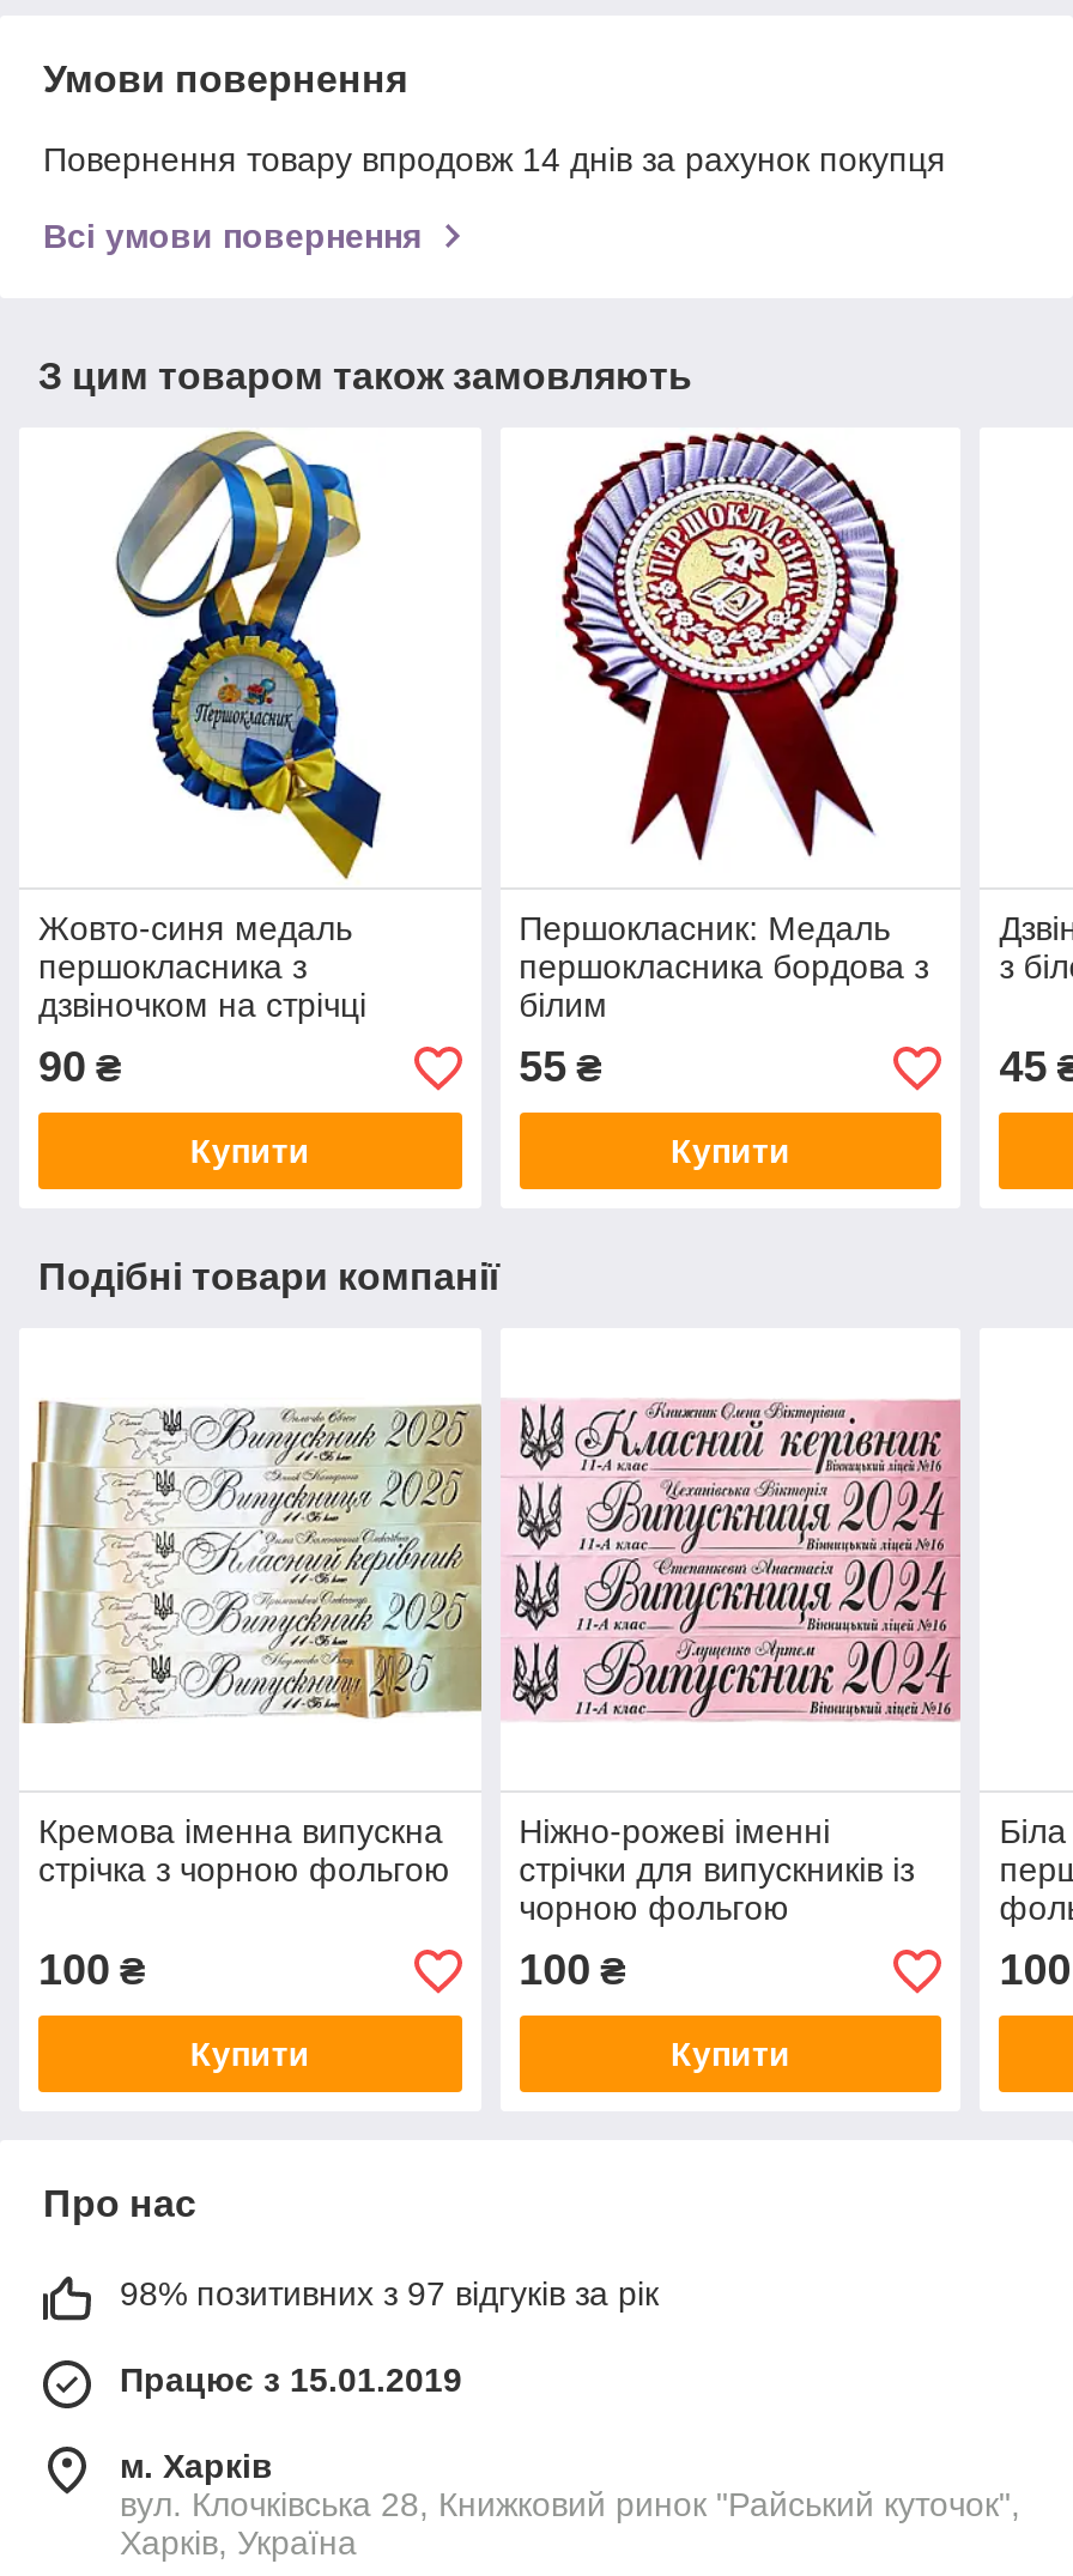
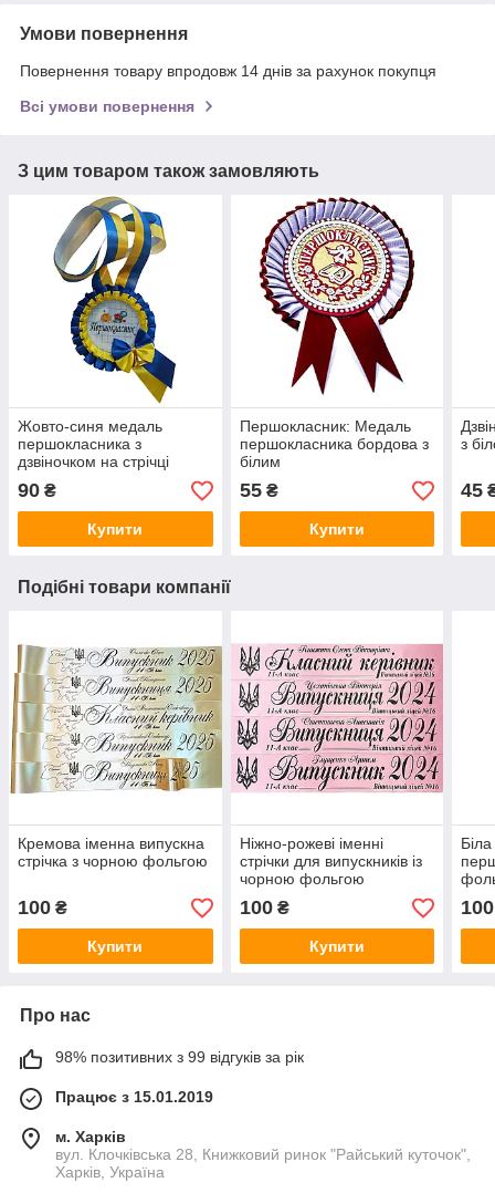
- 98% позитивних з 97 відгуків за рік
+ 98% позитивних з 99 відгуків за рік
